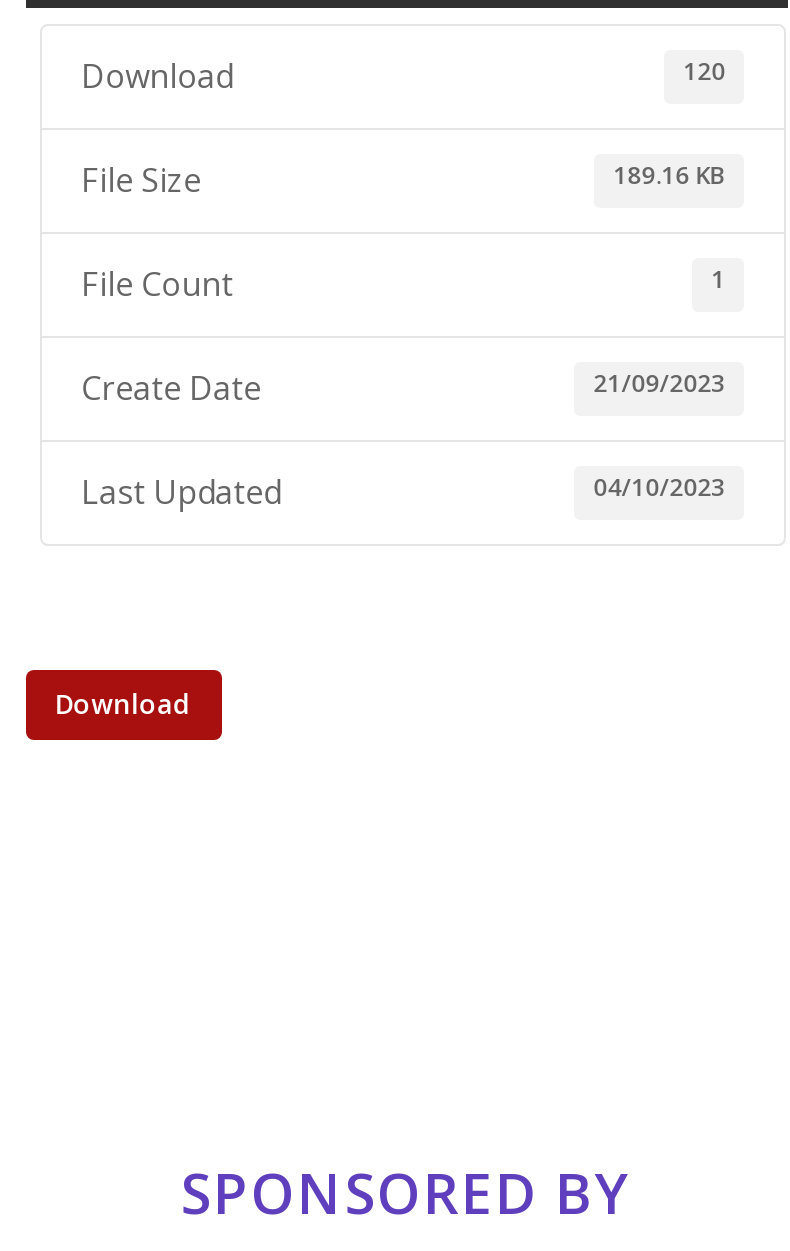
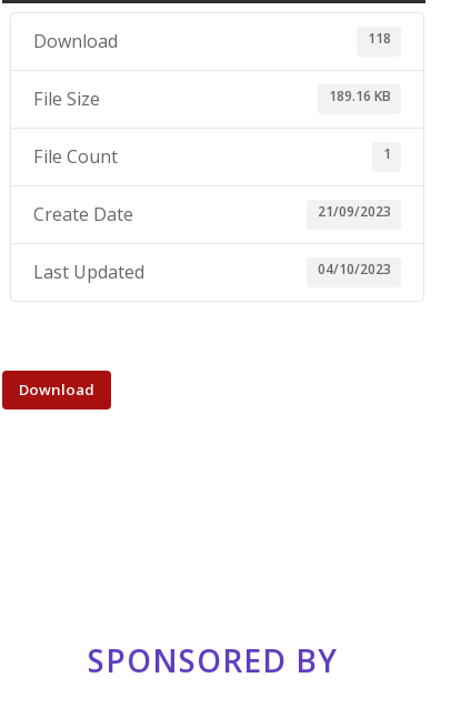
- 120
+ 118
